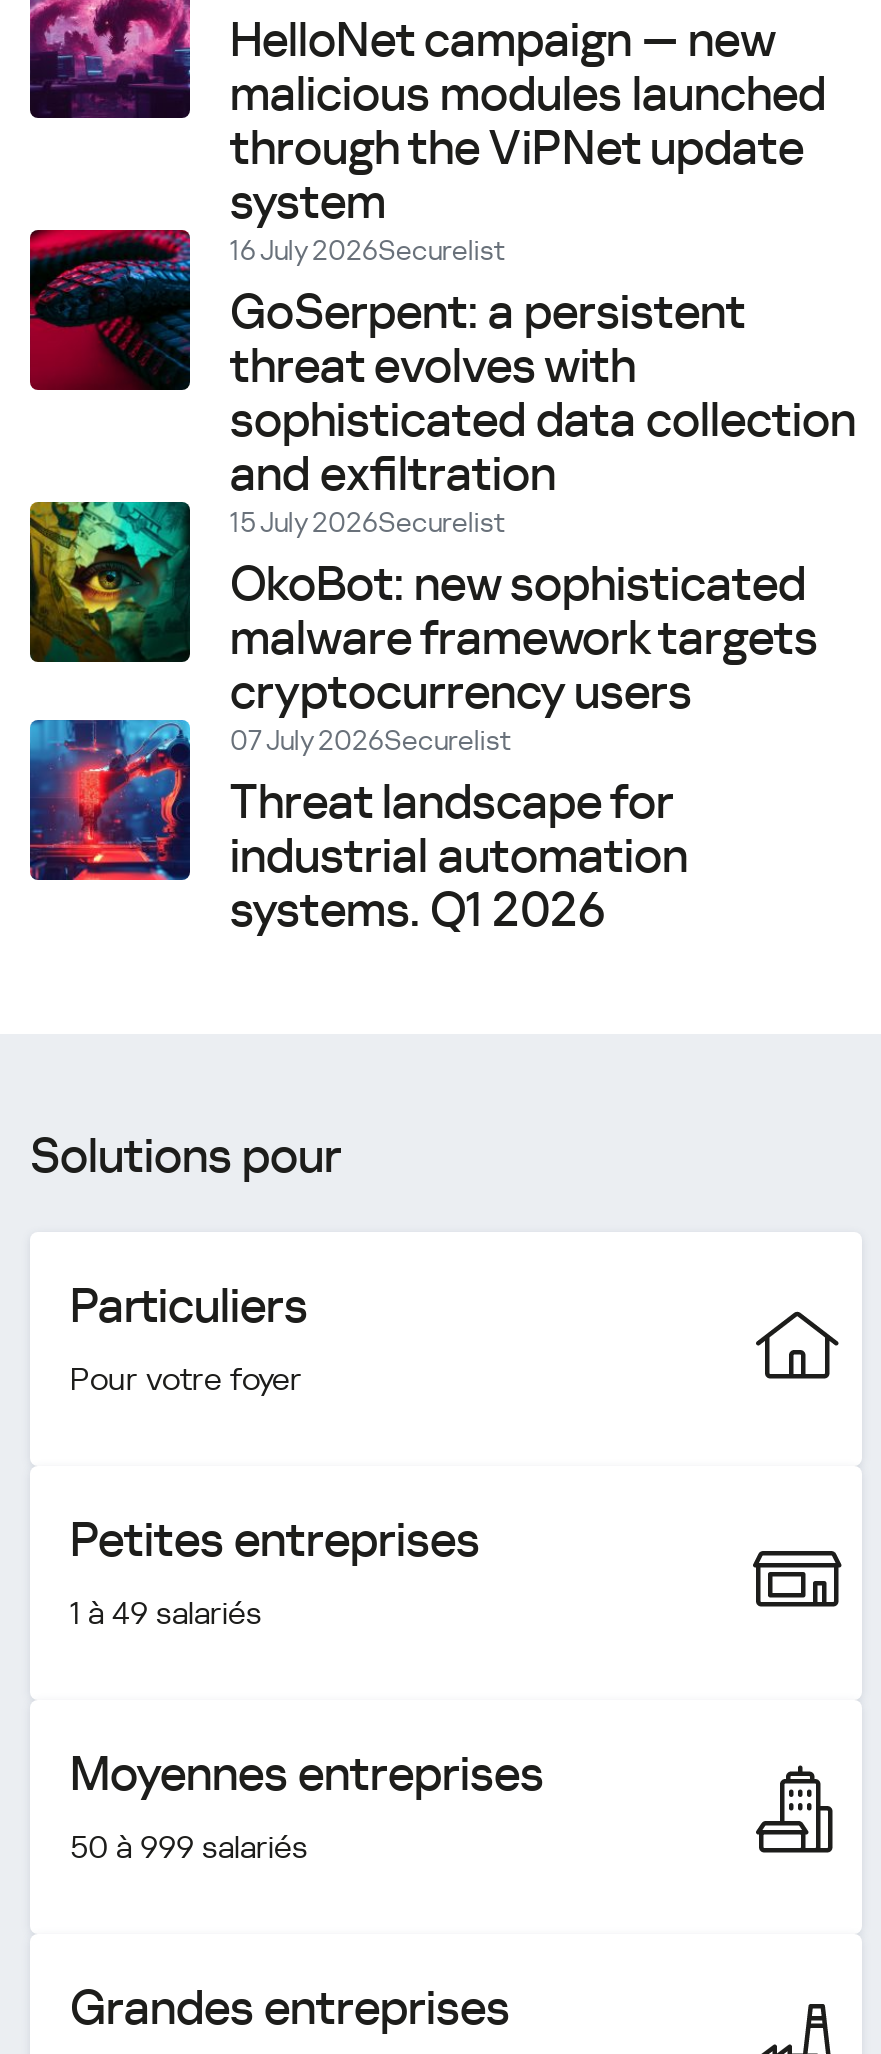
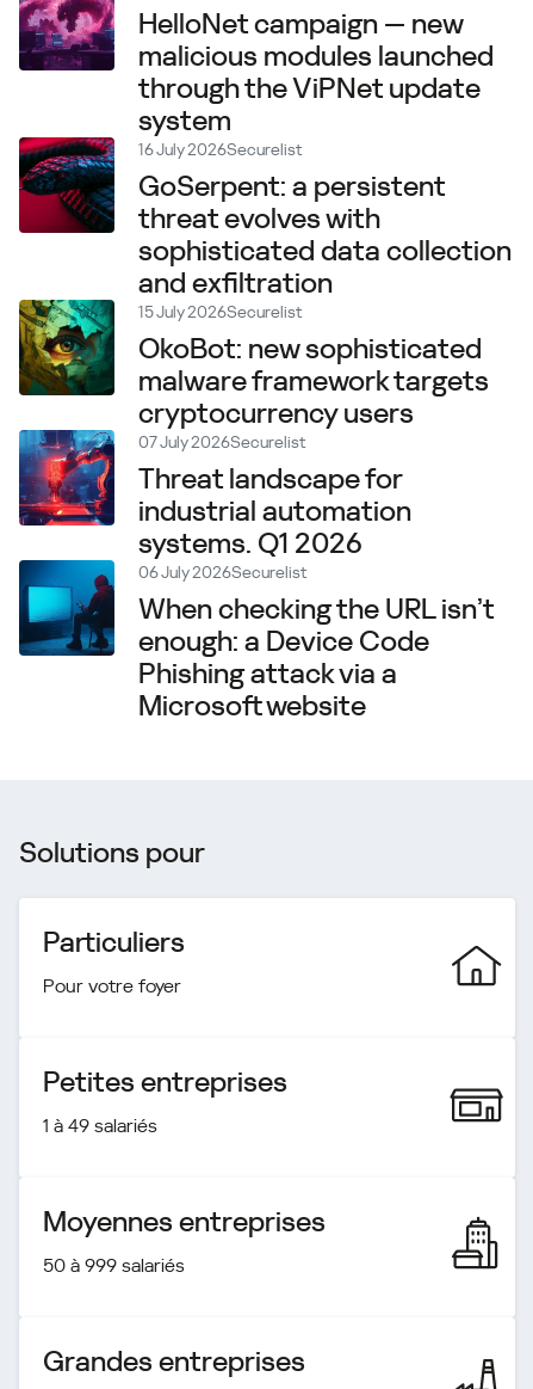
+ [image]
+ 06 July 2026Securelist
+ When checking the URL isn’t
+ enough: a Device Code
+ Phishing attack via a
+ Microsoft website
